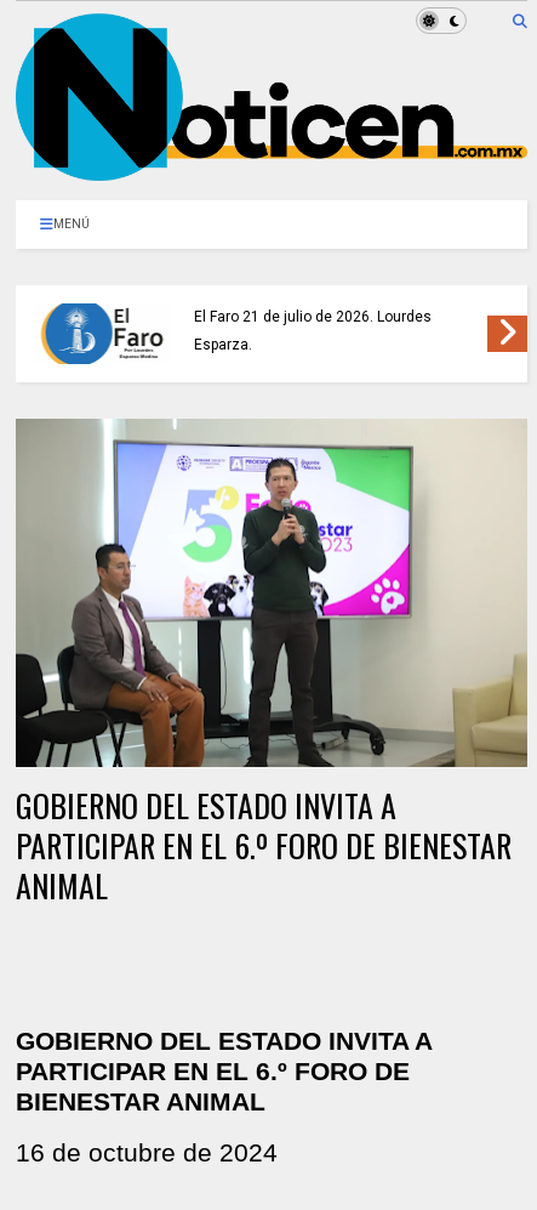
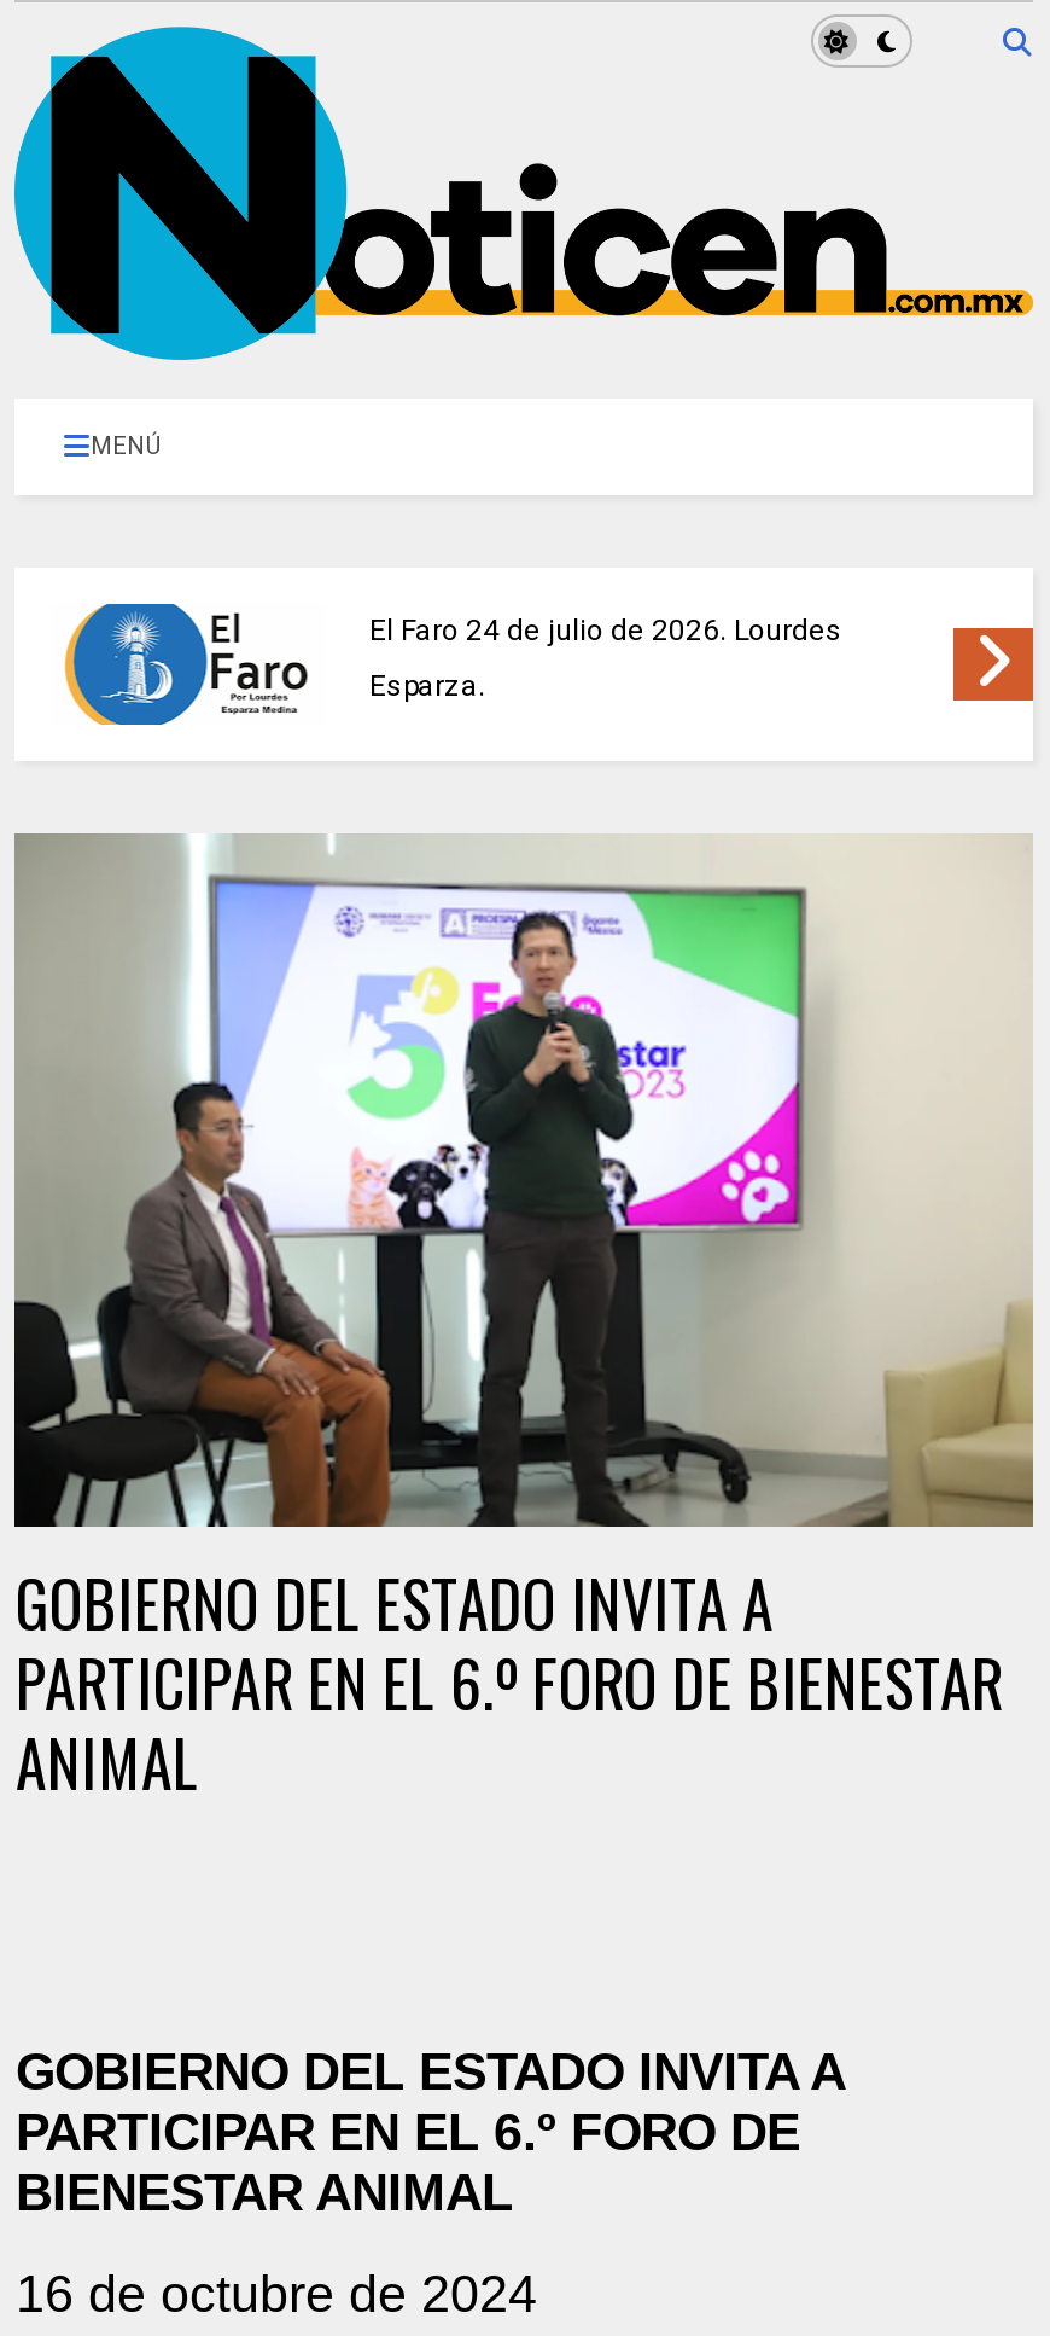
- El Faro 21 de julio de 2026. Lourdes
+ El Faro 24 de julio de 2026. Lourdes
